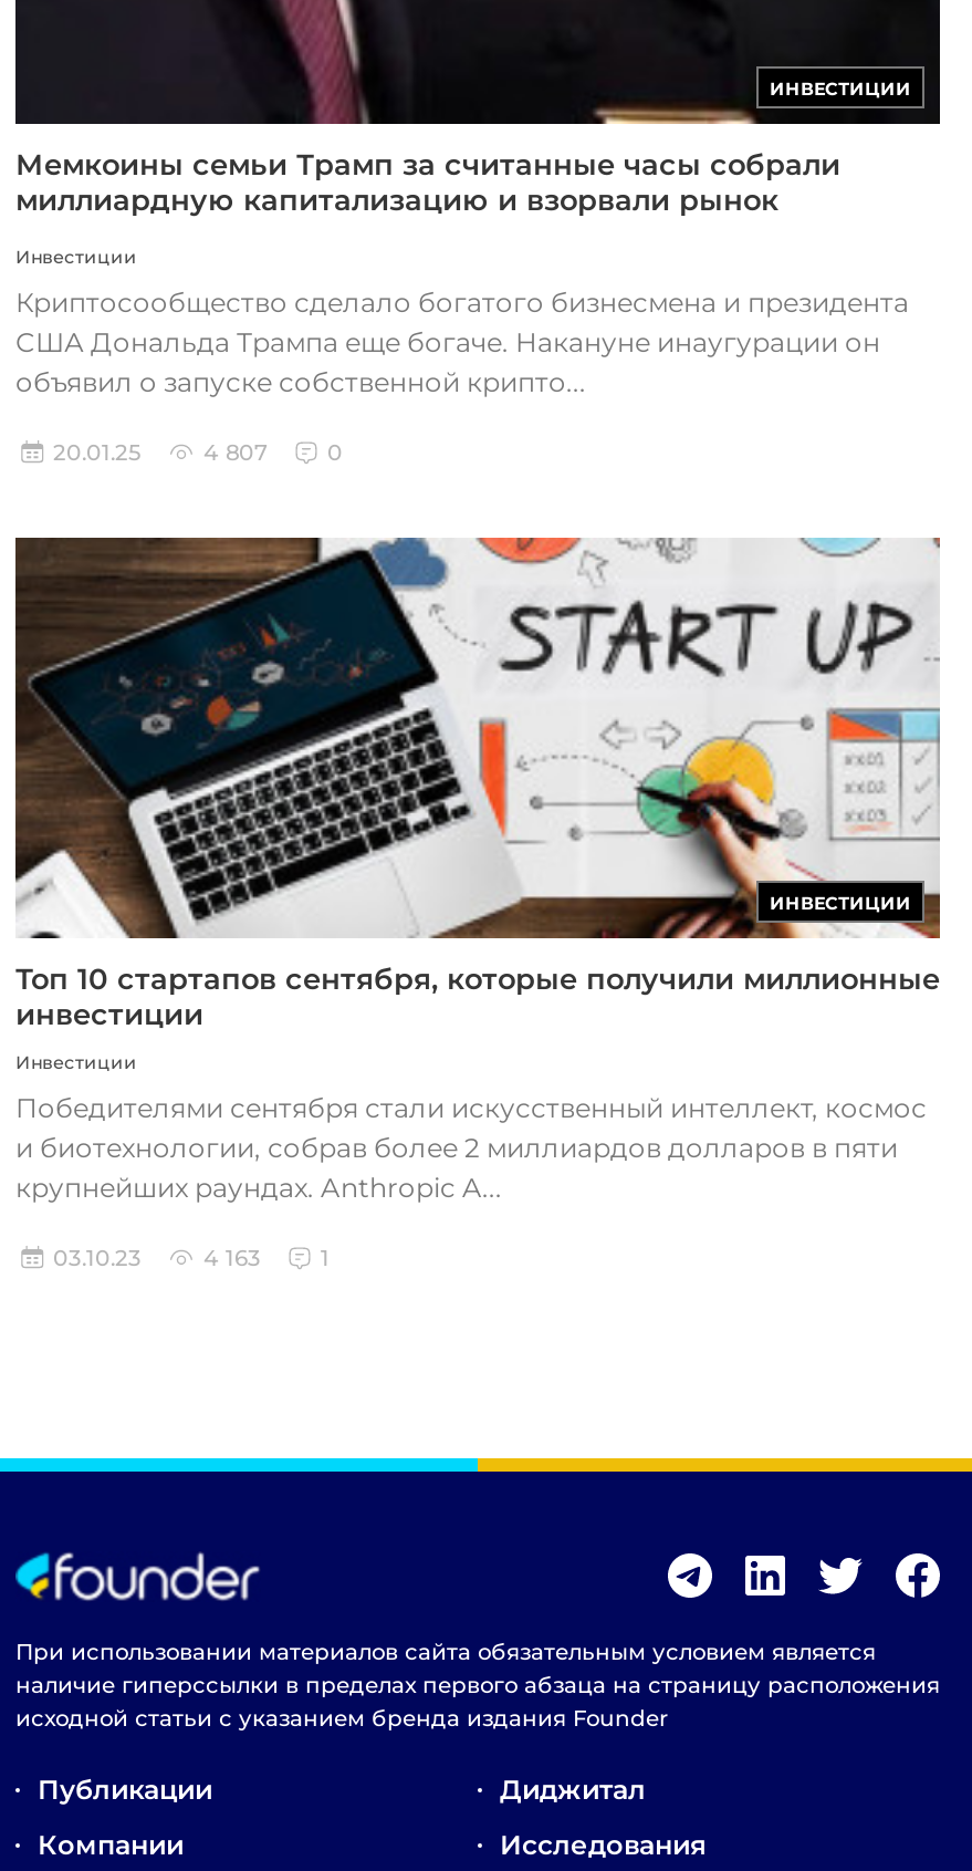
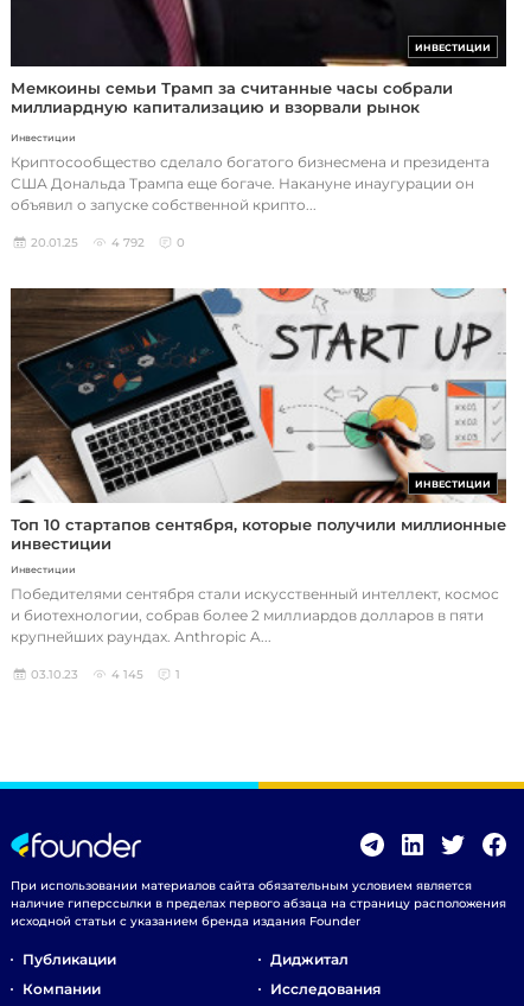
- 4 807
+ 4 792

- 4 163
+ 4 145
